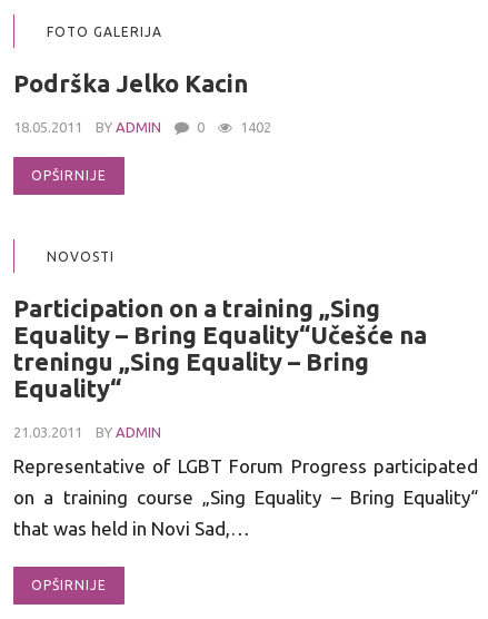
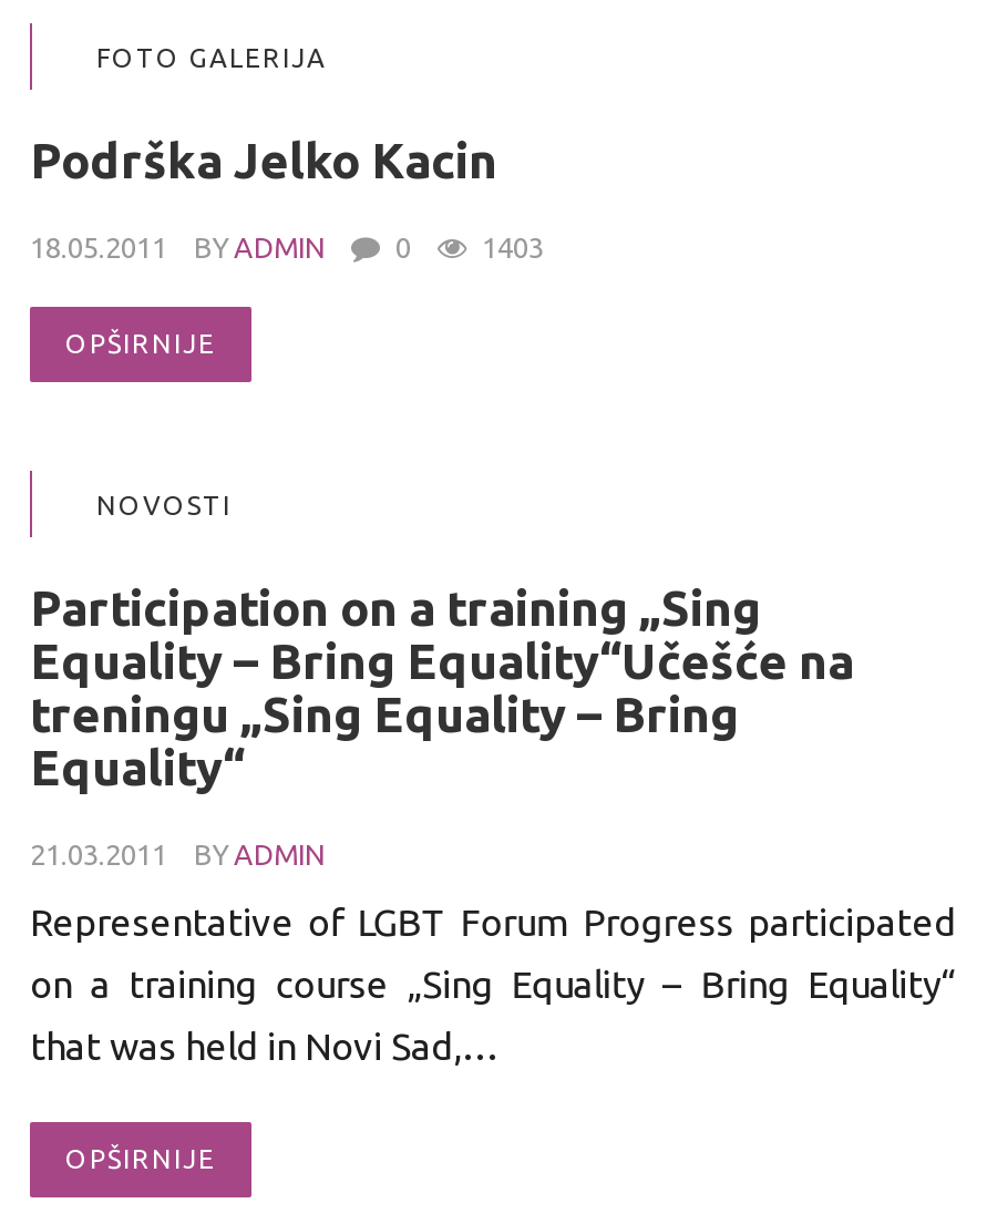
- 1402
+ 1403
